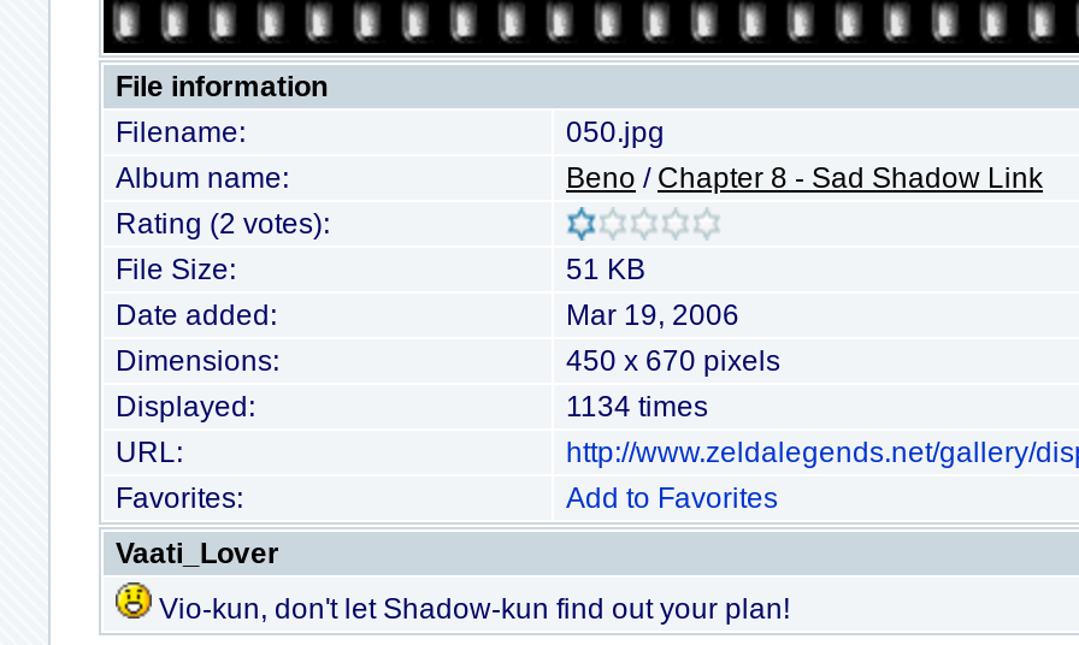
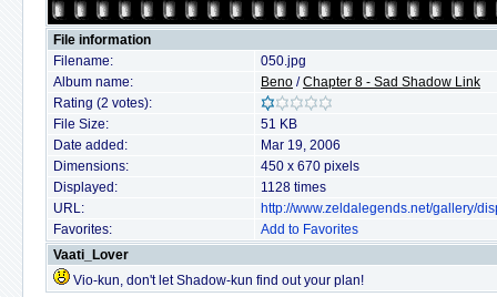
- 1134 times
+ 1128 times
